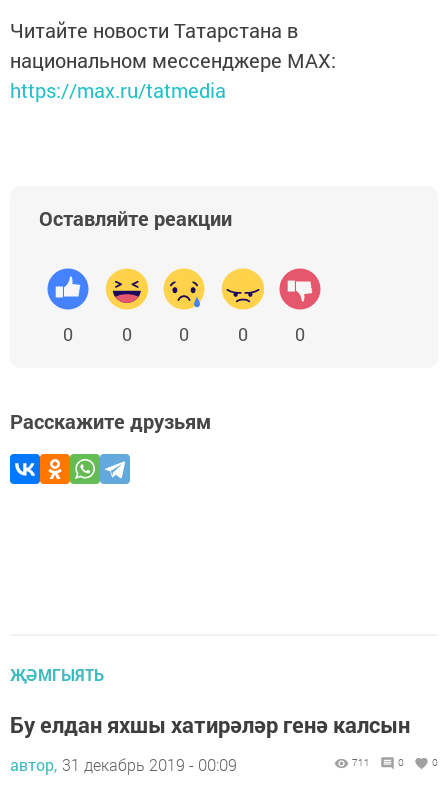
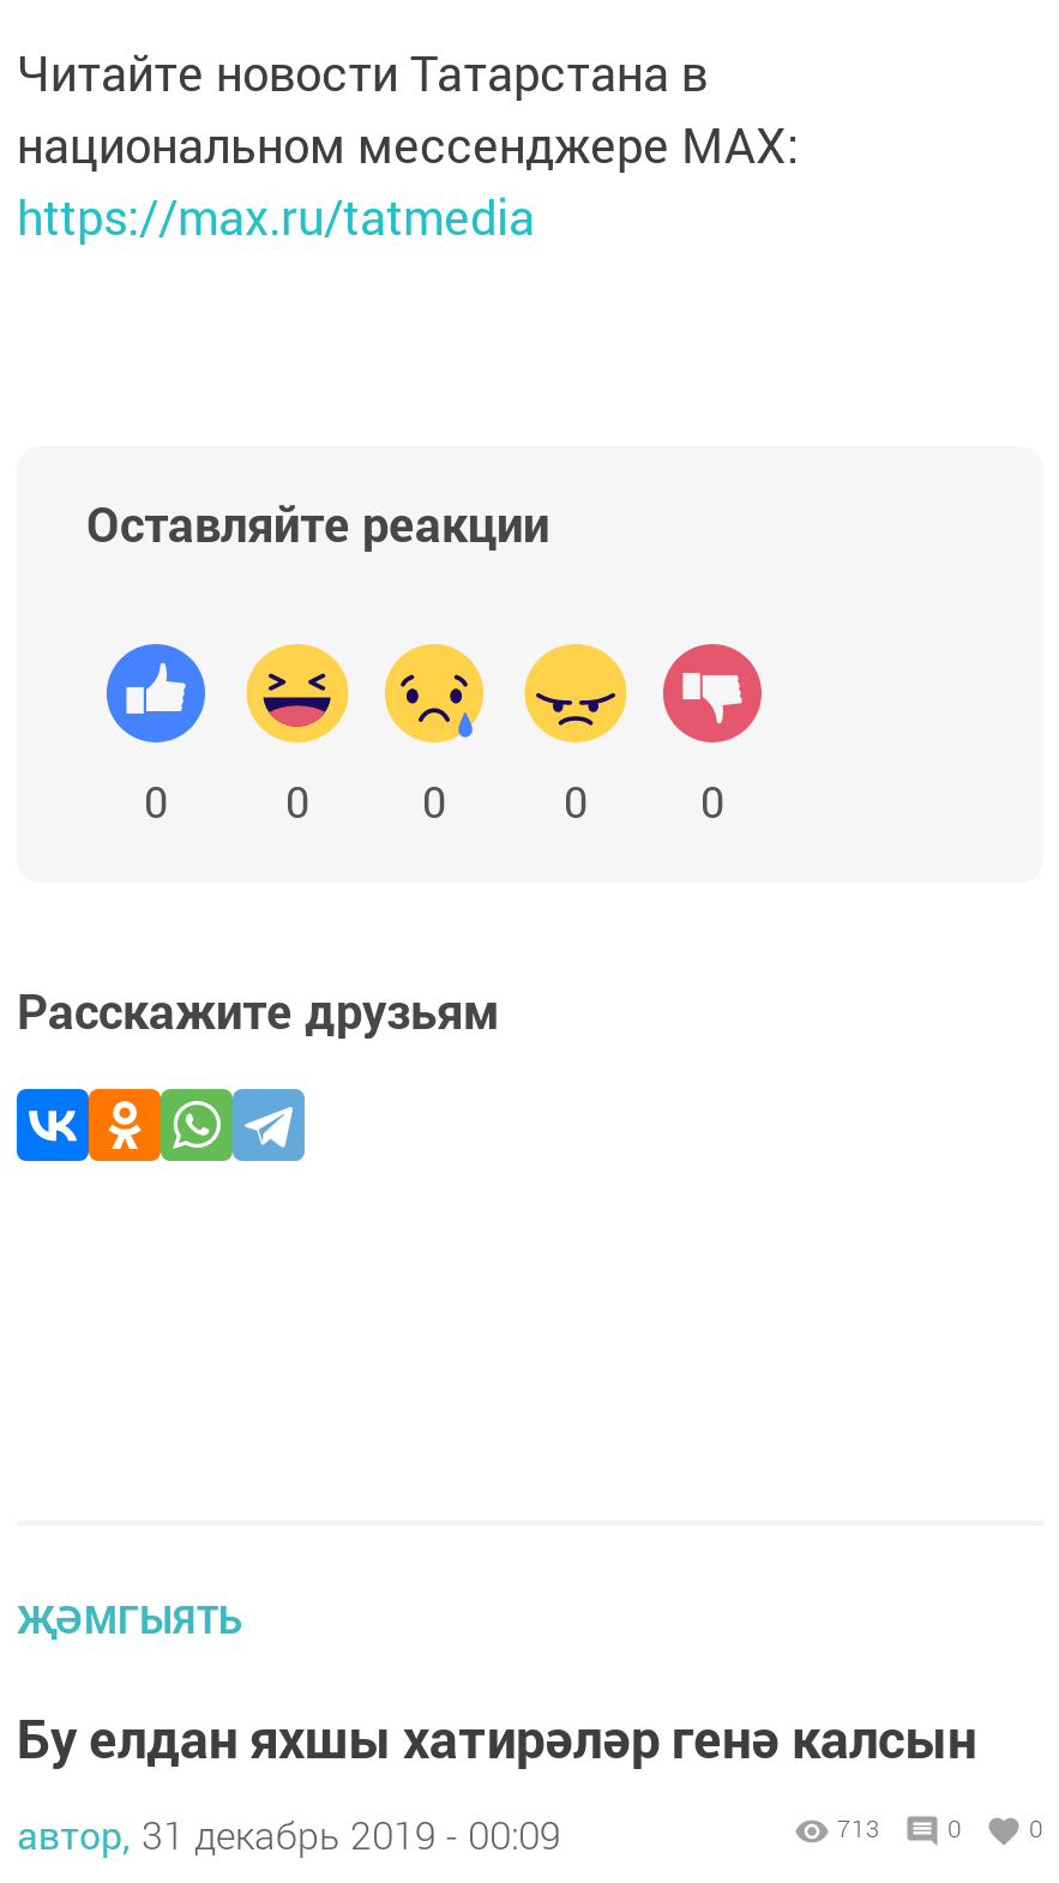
- 711
+ 713
